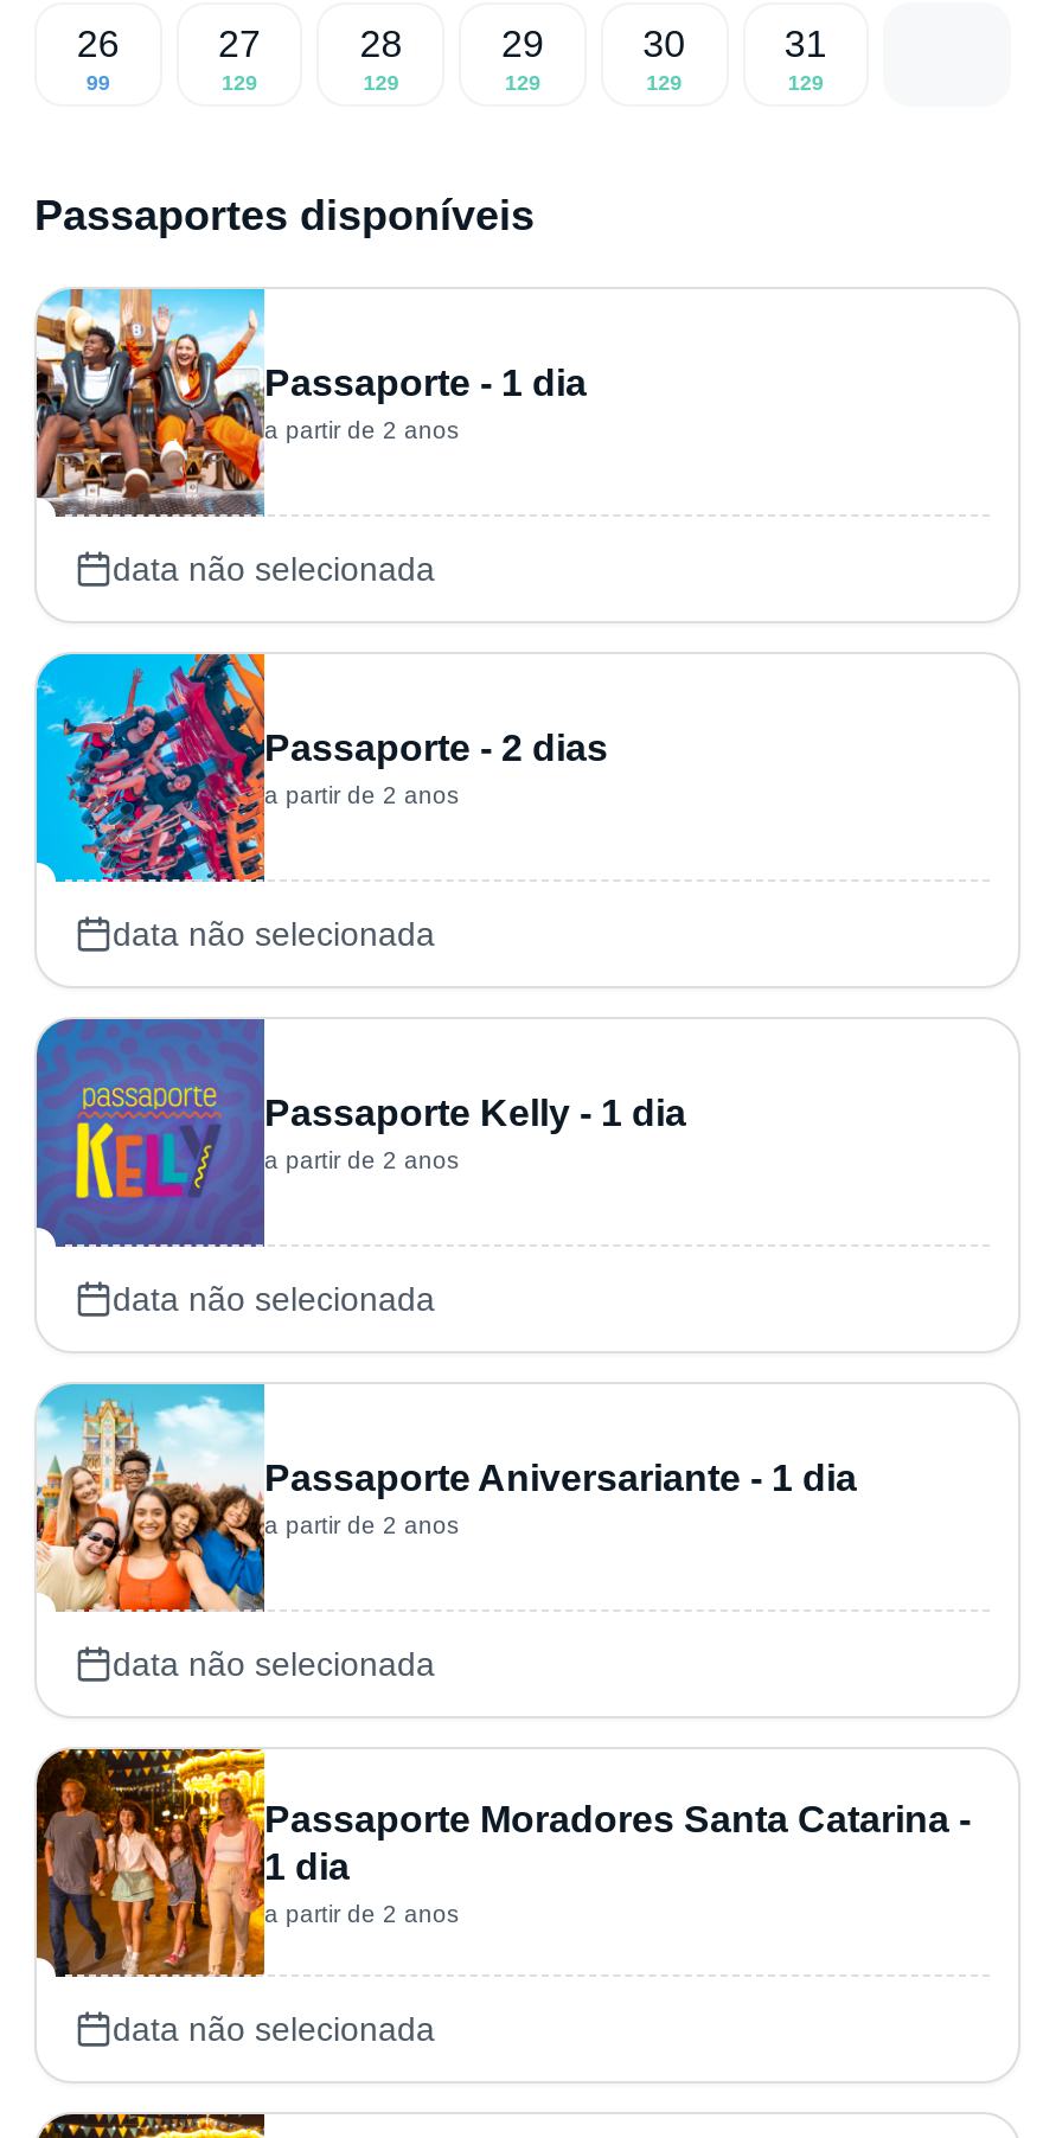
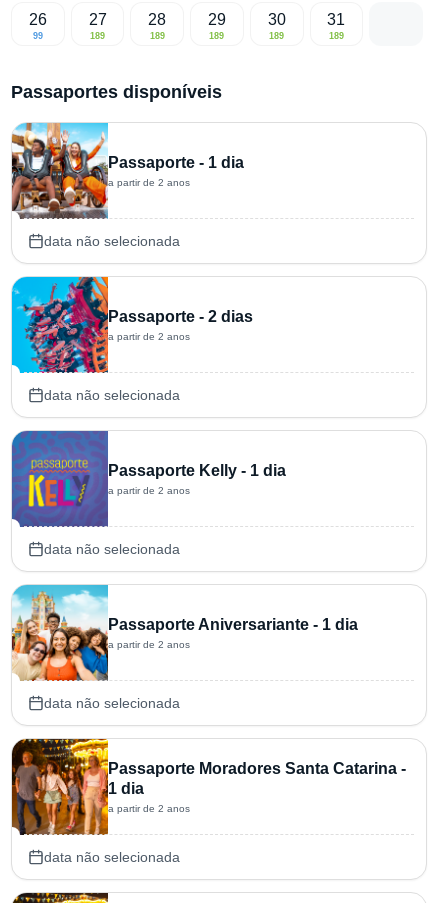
- 129
+ 189

- 129
+ 189

- 129
+ 189

- 129
+ 189

- 129
+ 189
